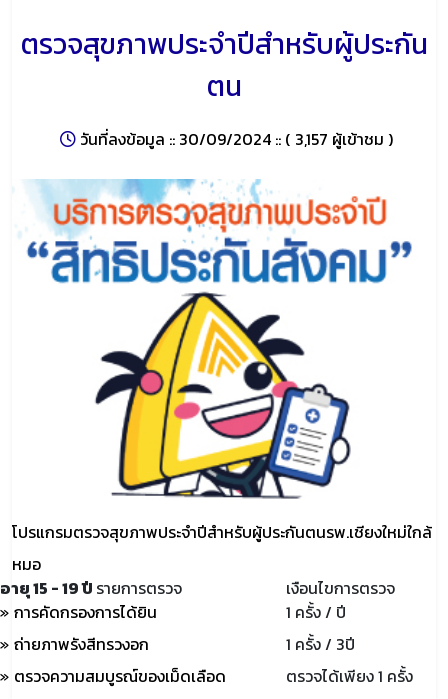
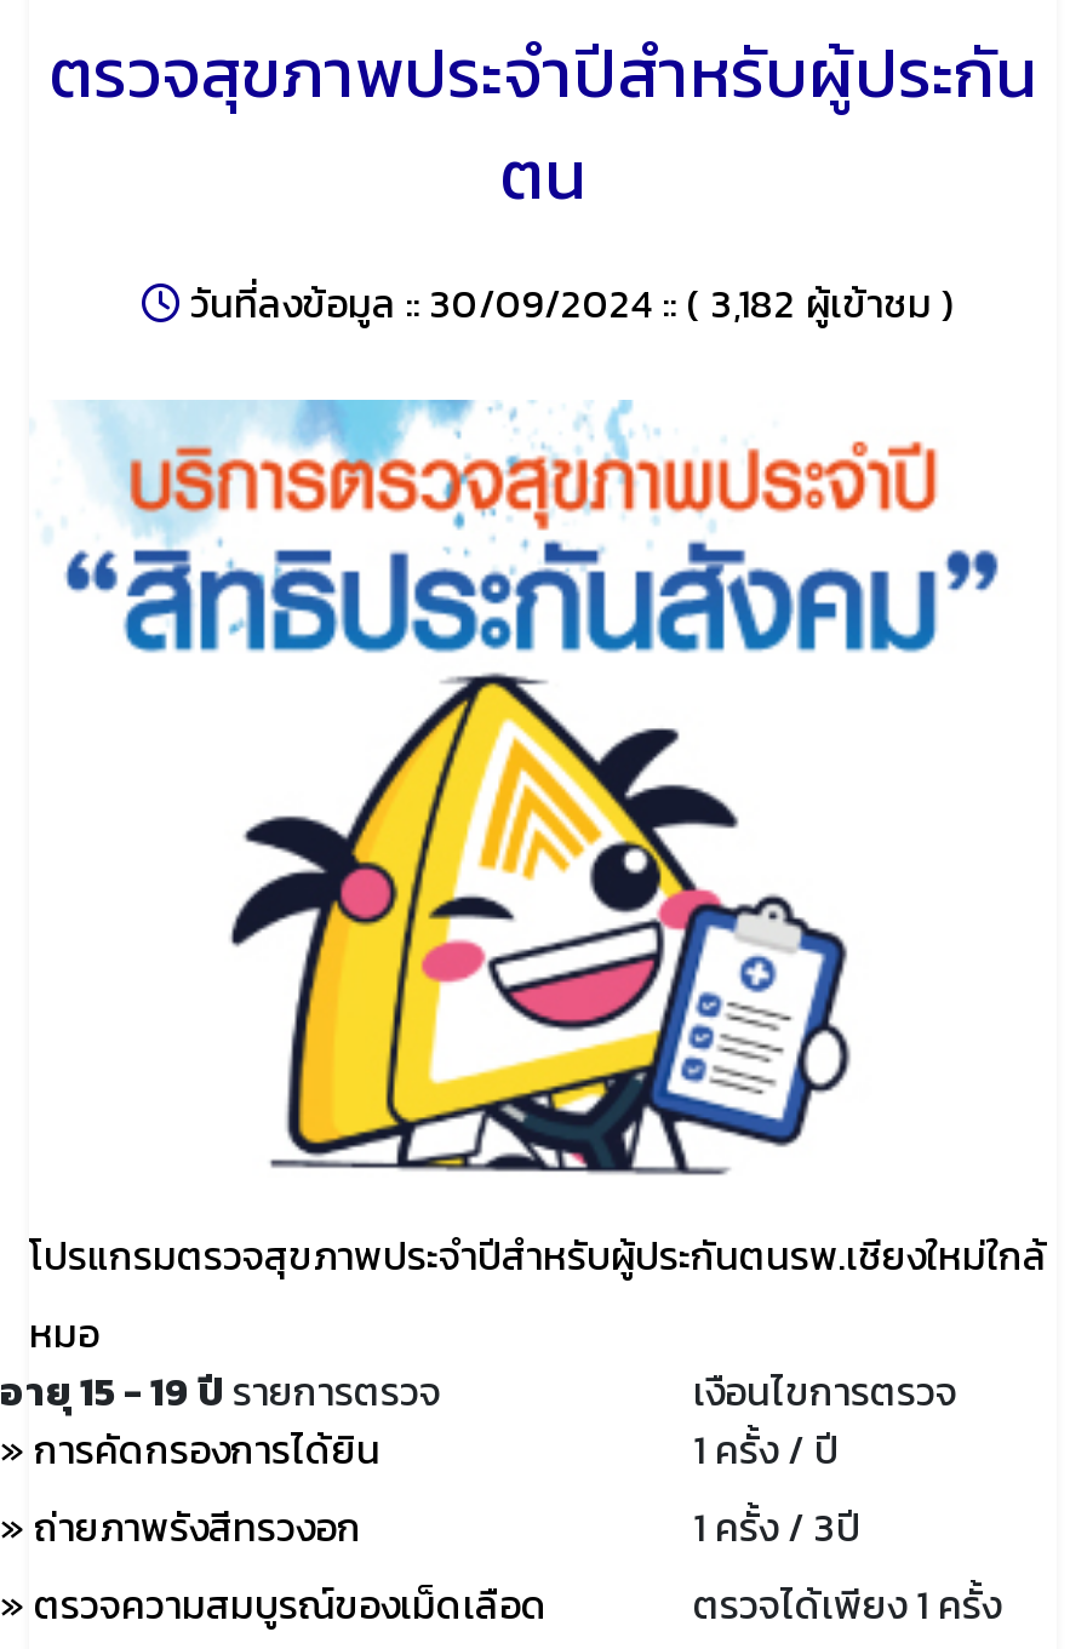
- วันที่ลงข้อมูล :: 30/09/2024 :: ( 3,157 ผู้เข้าชม )
+ วันที่ลงข้อมูล :: 30/09/2024 :: ( 3,182 ผู้เข้าชม )
